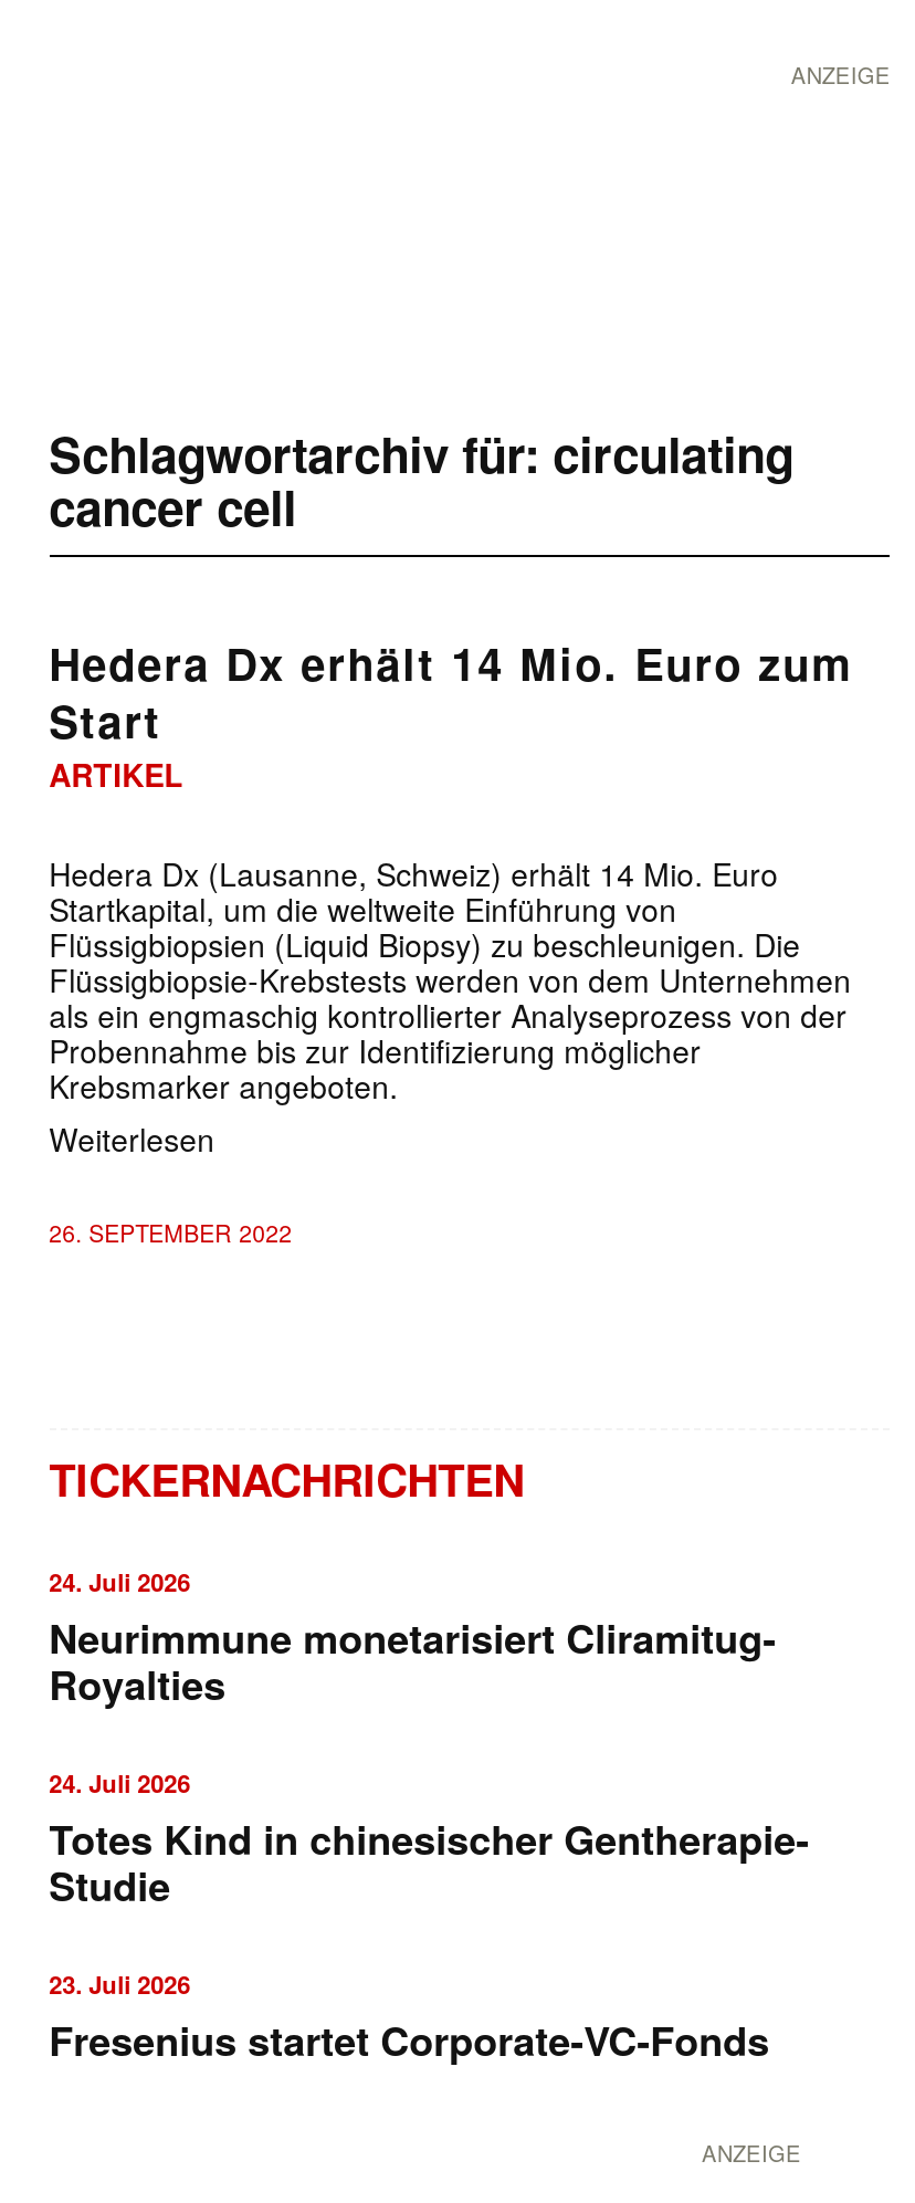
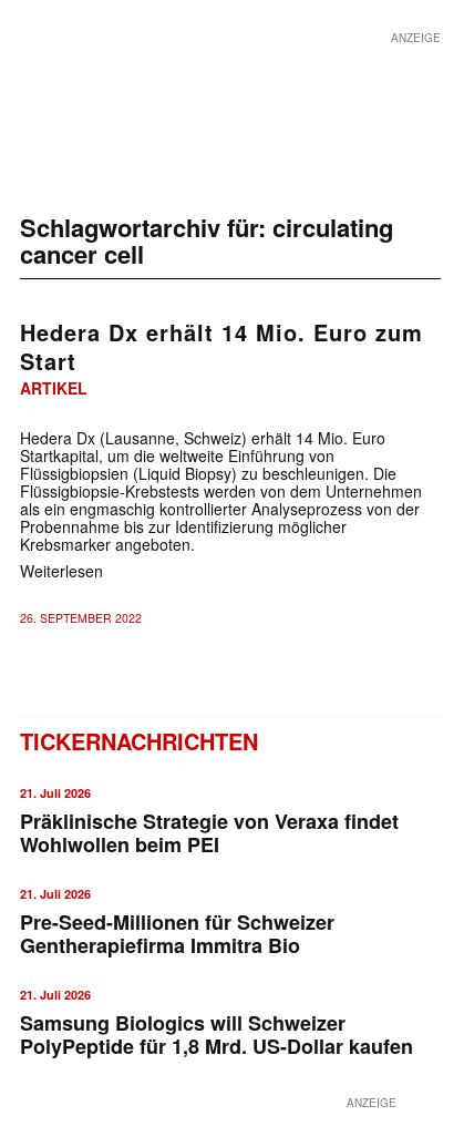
- 24. Juli 2026
- Neurimmune monetarisiert Cliramitug-
- Royalties
+ 21. Juli 2026
+ Präklinische Strategie von Veraxa findet
+ Wohlwollen beim PEI

- 24. Juli 2026
- Totes Kind in chinesischer Gentherapie-
- Studie
+ 21. Juli 2026
+ Pre-Seed-Millionen für Schweizer
+ Gentherapiefirma Immitra Bio

- 23. Juli 2026
- Fresenius startet Corporate-VC-Fonds
+ 21. Juli 2026
+ Samsung Biologics will Schweizer
+ PolyPeptide für 1,8 Mrd. US-Dollar kaufen
